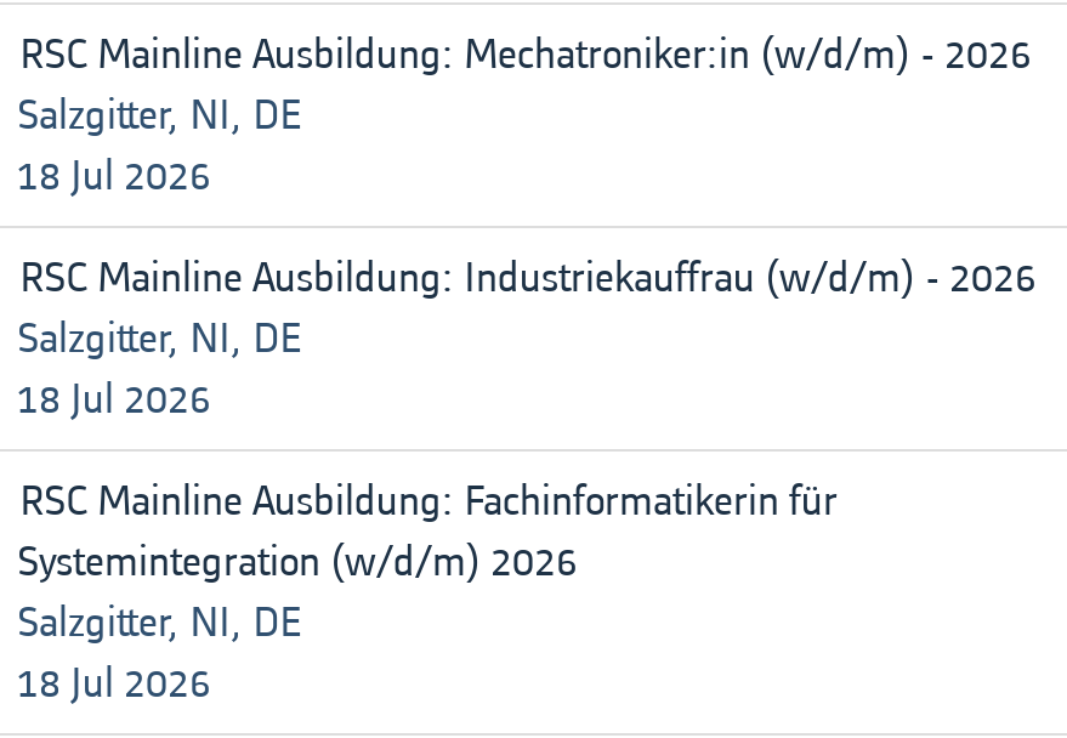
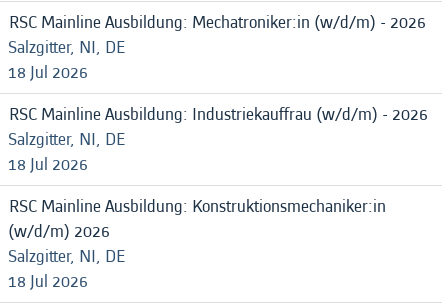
- RSC Mainline Ausbildung: Fachinformatikerin für
- Systemintegration (w/d/m) 2026
+ RSC Mainline Ausbildung: Konstruktionsmechaniker:in
+ (w/d/m) 2026
